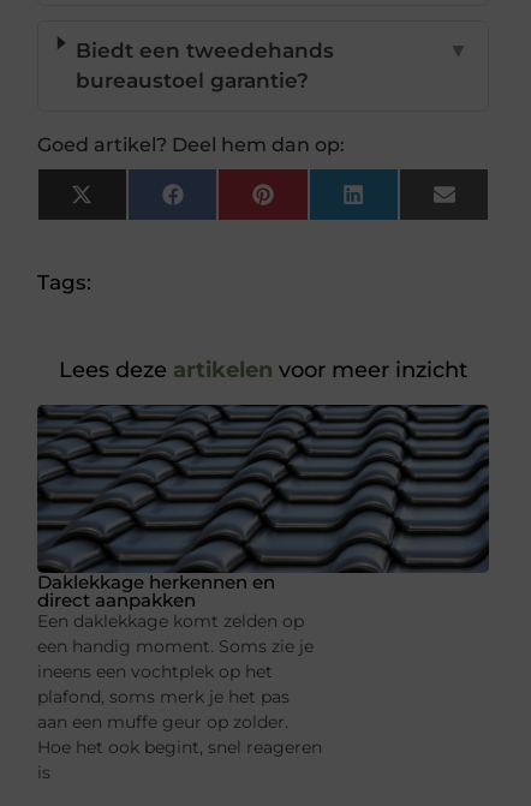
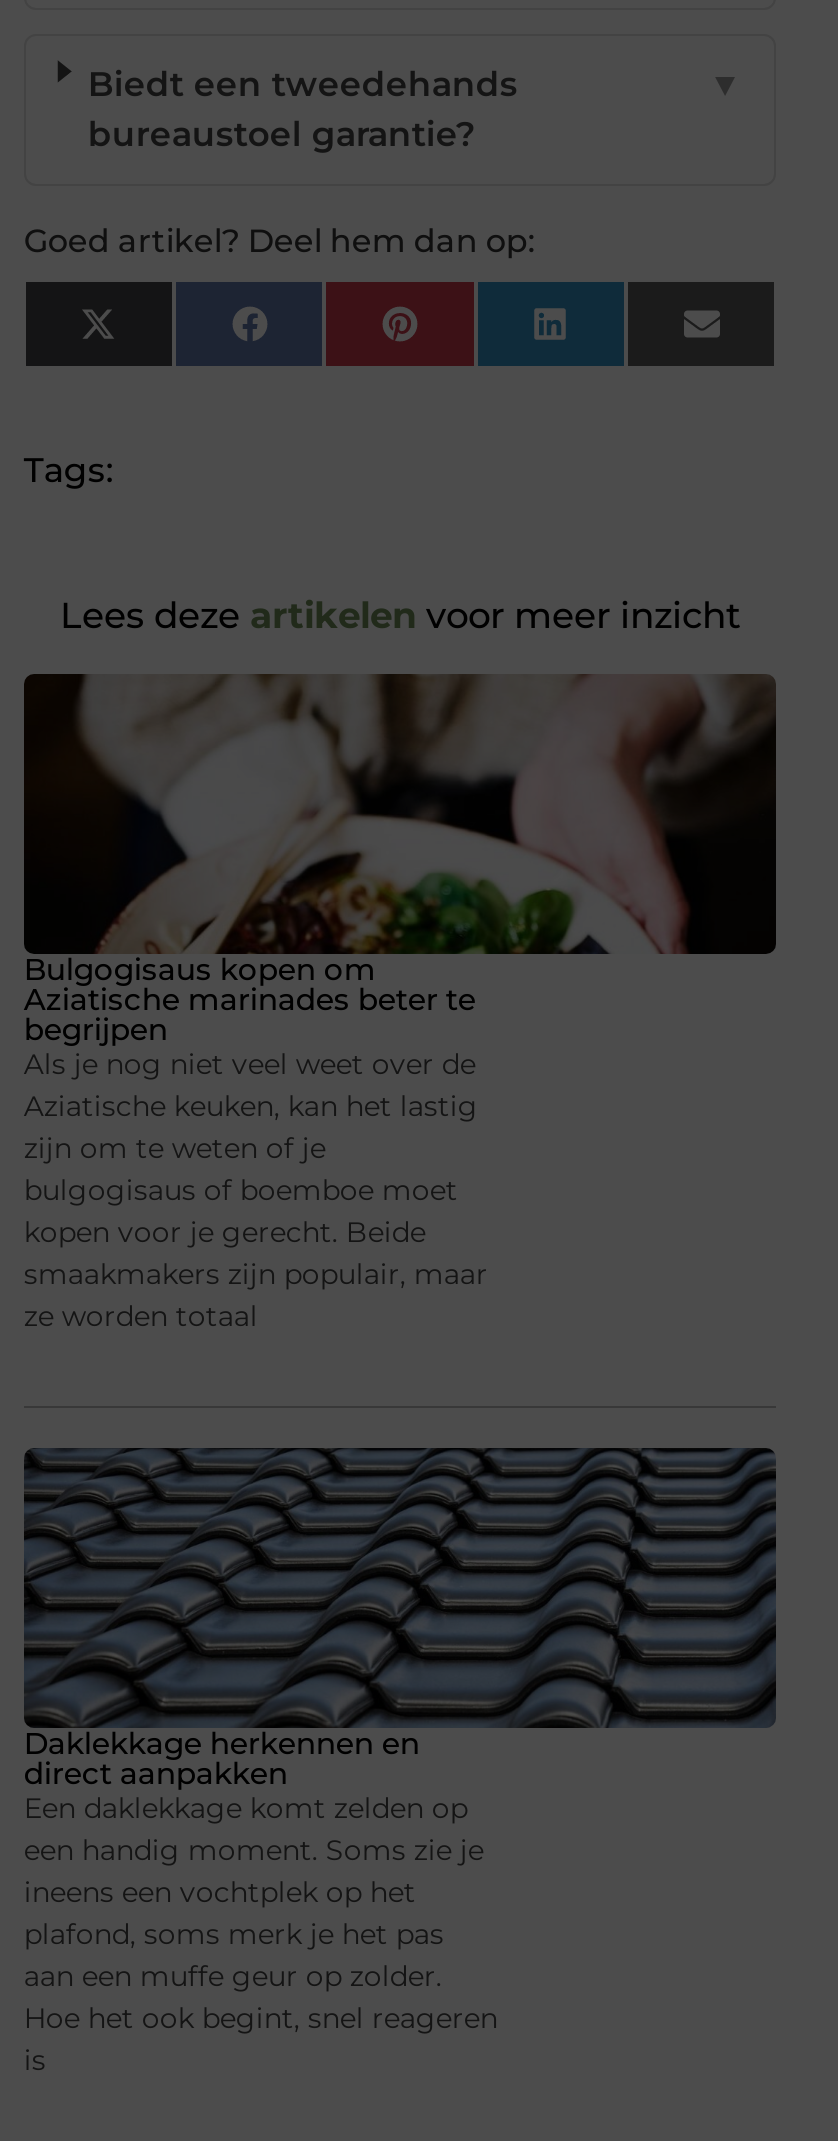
+ [image]
+ Bulgogisaus kopen om
+ Aziatische marinades beter te
+ begrijpen
+ Als je nog niet veel weet over de
+ Aziatische keuken, kan het lastig
+ zijn om te weten of je
+ bulgogisaus of boemboe moet
+ kopen voor je gerecht. Beide
+ smaakmakers zijn populair, maar
+ ze worden totaal
